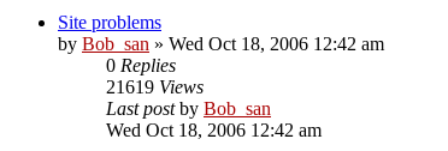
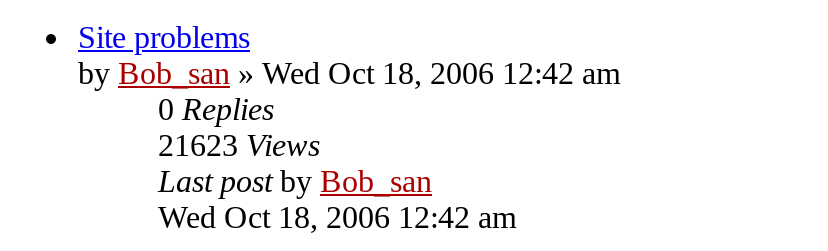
- 21619 Views
+ 21623 Views
